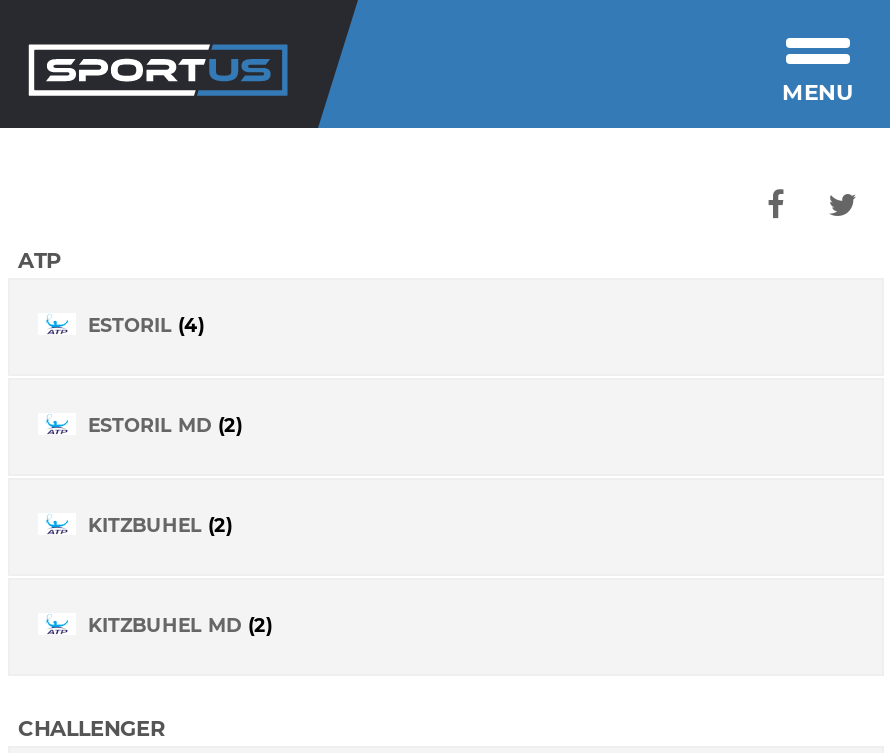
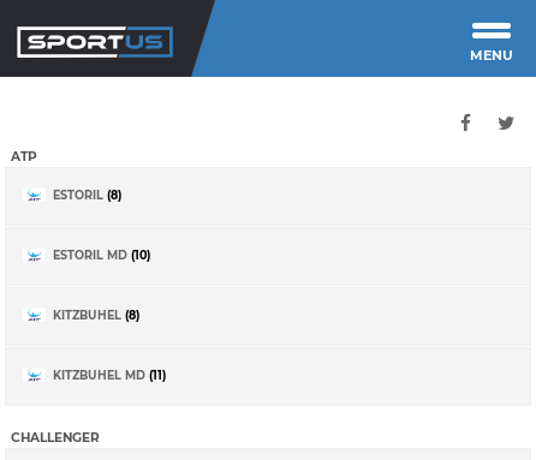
- ESTORIL (4)
+ ESTORIL (8)

- ESTORIL MD (2)
+ ESTORIL MD (10)

- KITZBUHEL (2)
+ KITZBUHEL (8)

- KITZBUHEL MD (2)
+ KITZBUHEL MD (11)
